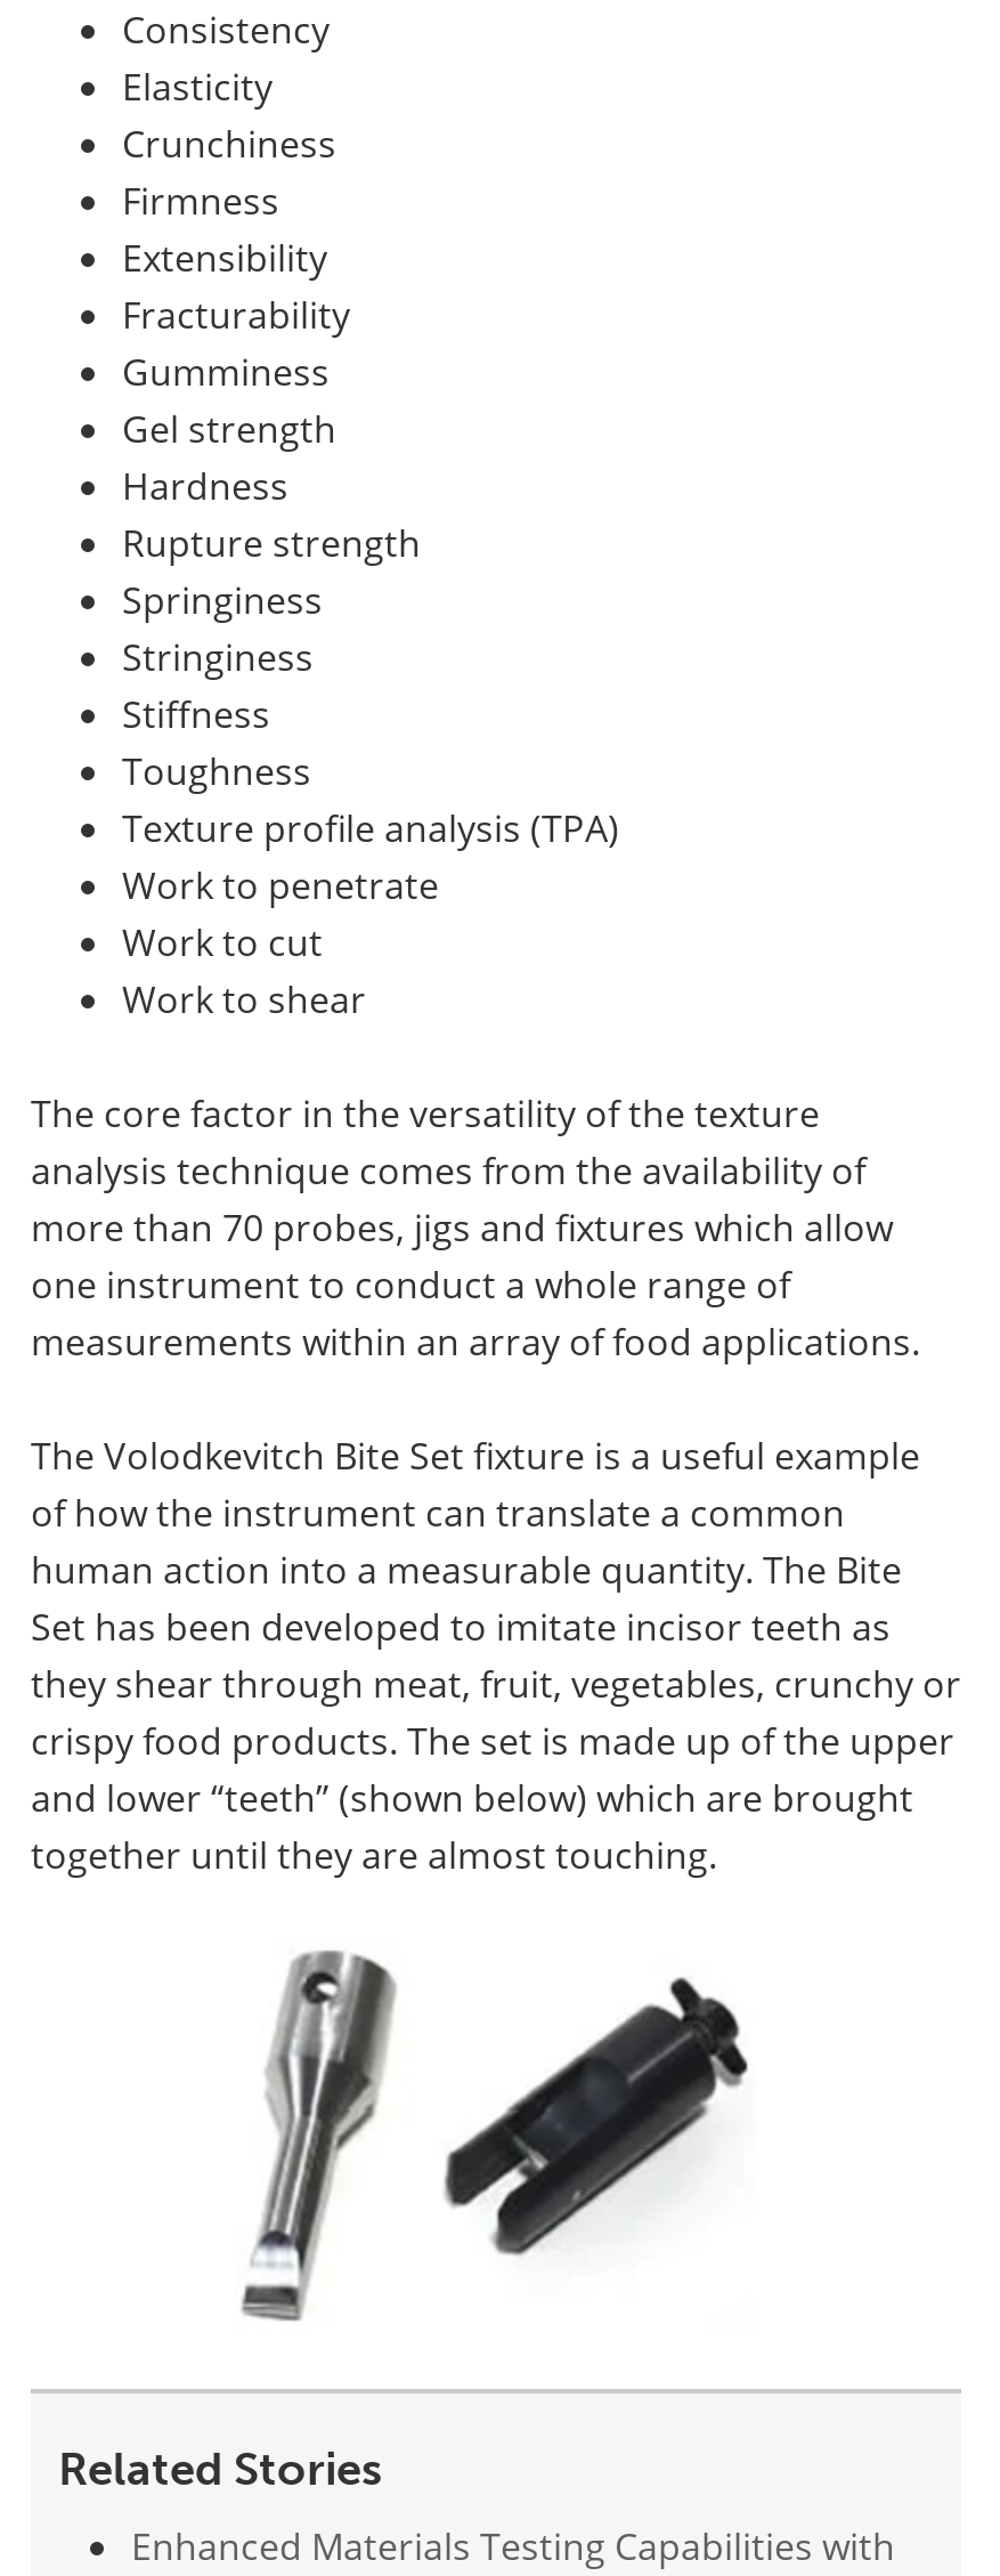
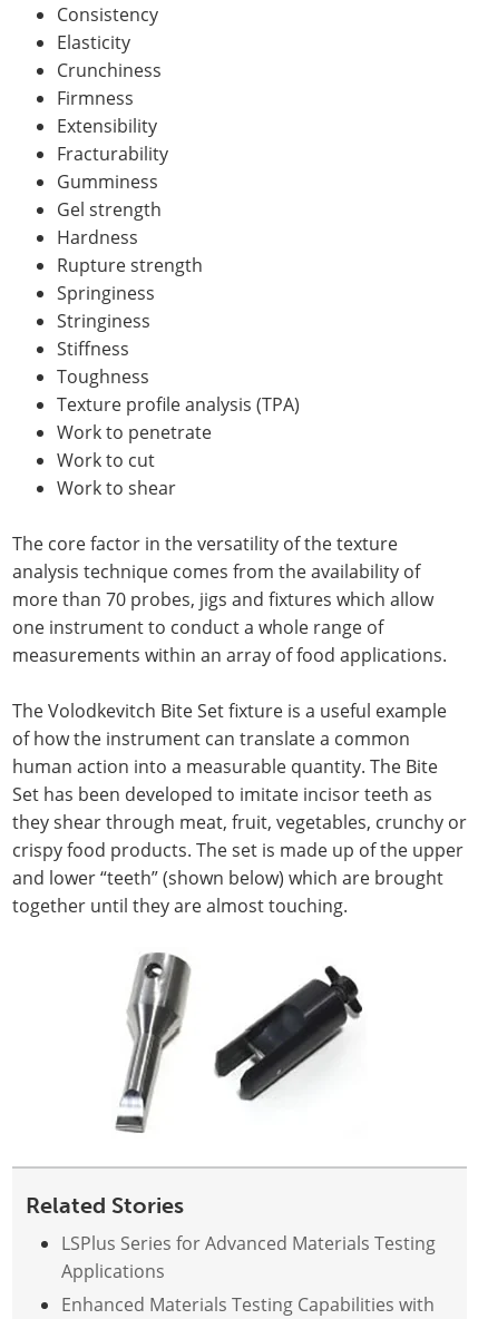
+ LSPlus Series for Advanced Materials Testing
+ Applications
